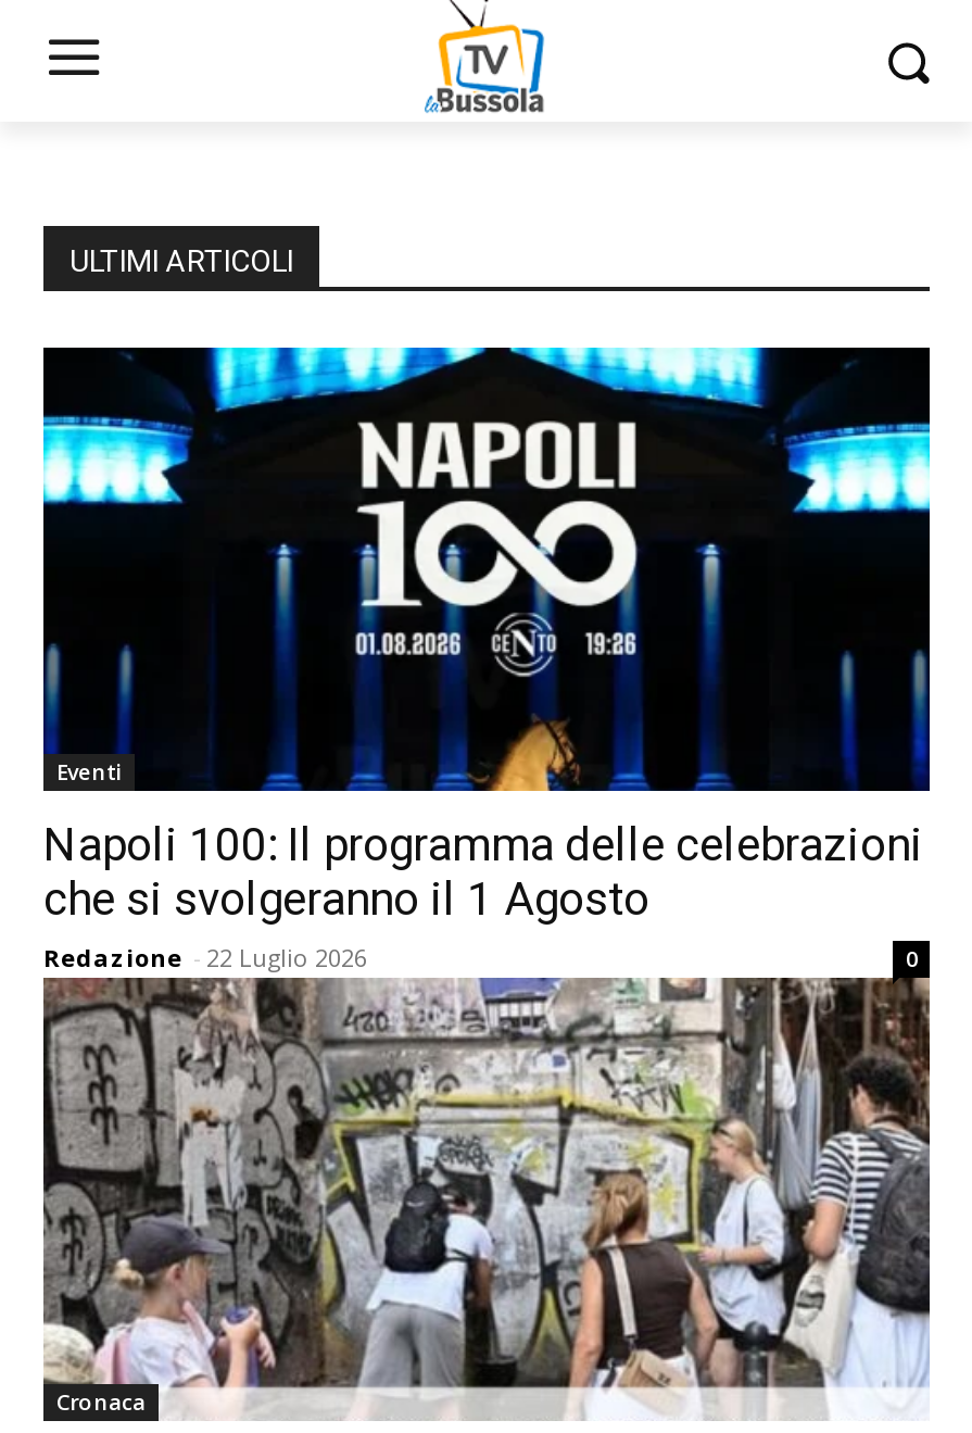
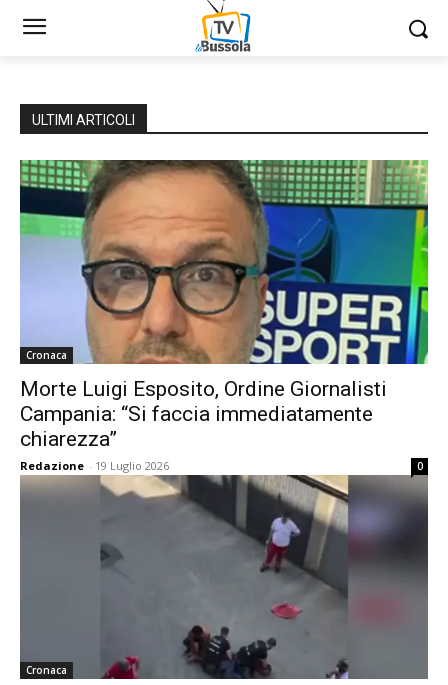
- [image]
- Eventi
+ [image]
+ Cronaca

- Napoli 100: Il programma delle celebrazioni
- che si svolgeranno il 1 Agosto
- Redazione - 22 Luglio 2026
+ Morte Luigi Esposito, Ordine Giornalisti
+ Campania: “Si faccia immediatamente
+ chiarezza”
+ Redazione - 19 Luglio 2026

- [image]
+ [image]
